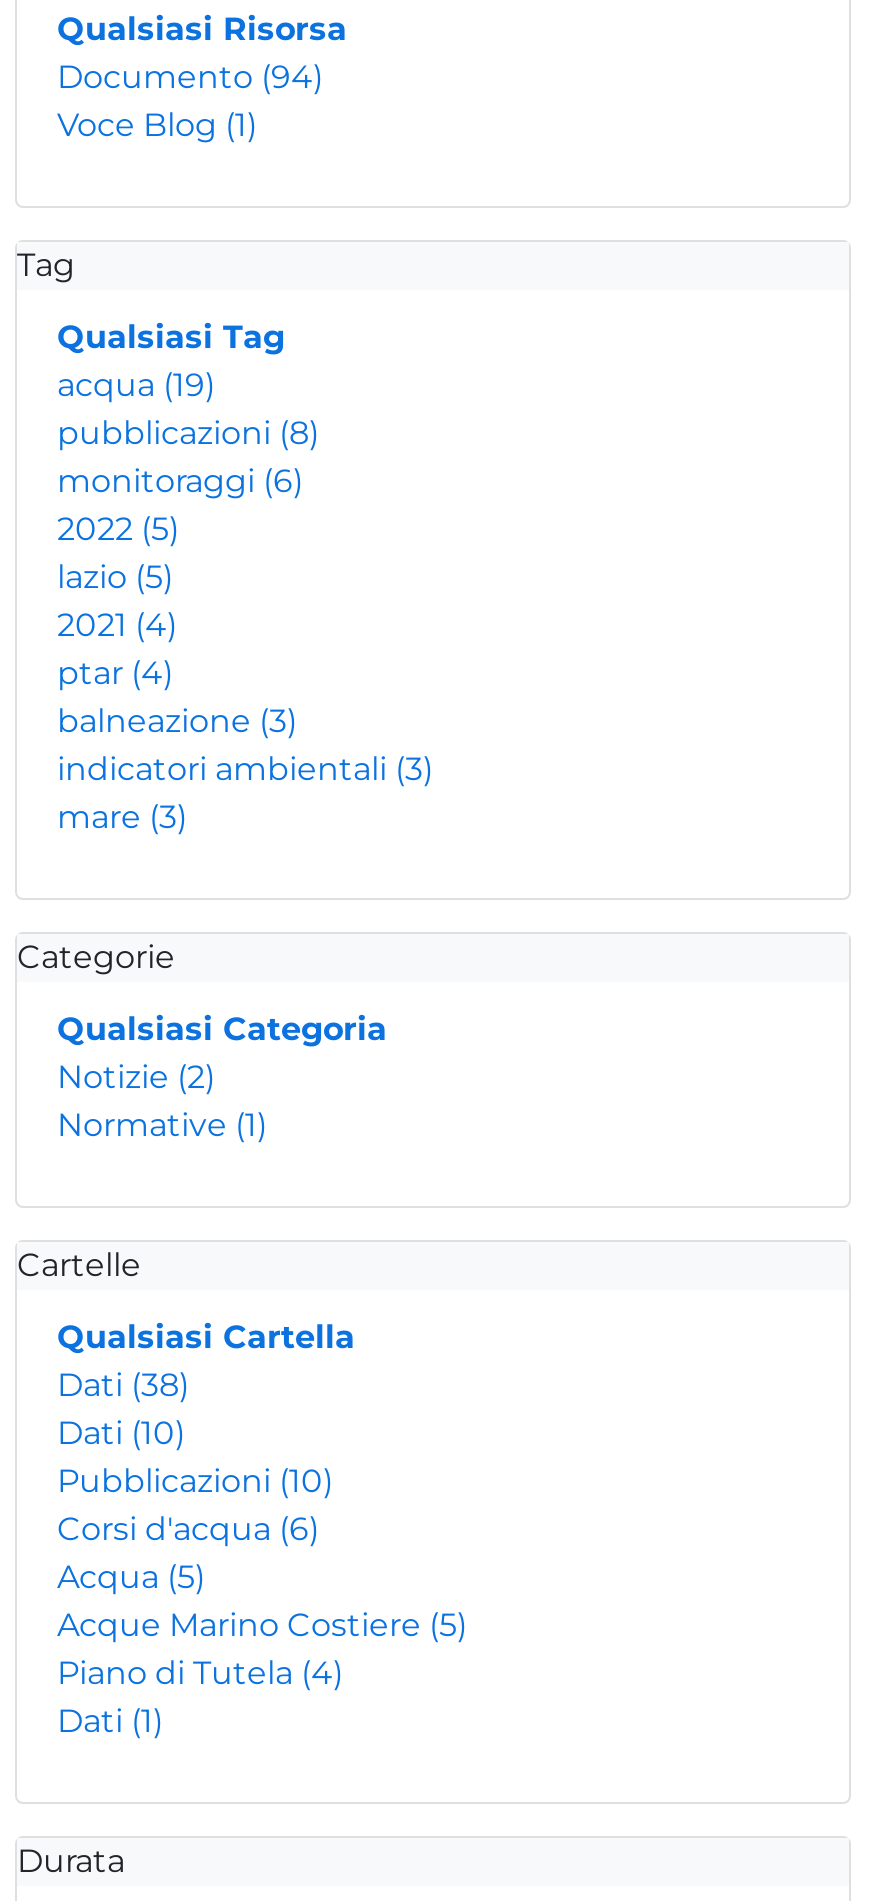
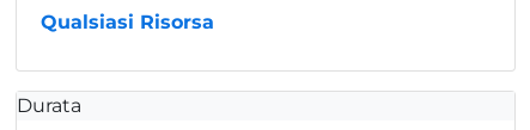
- Documento (94)
- Voce Blog (1)

- Tag
- Qualsiasi Tag
- acqua (19)
- pubblicazioni (8)
- monitoraggi (6)
- 2022 (5)
- lazio (5)
- 2021 (4)
- ptar (4)
- balneazione (3)
- indicatori ambientali (3)
- mare (3)

- Categorie
- Qualsiasi Categoria
- Notizie (2)
- Normative (1)

- Cartelle
- Qualsiasi Cartella
- Dati (38)
- Dati (10)
- Pubblicazioni (10)
- Corsi d'acqua (6)
- Acqua (5)
- Acque Marino Costiere (5)
- Piano di Tutela (4)
- Dati (1)
